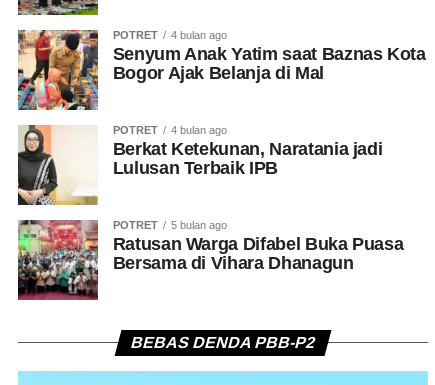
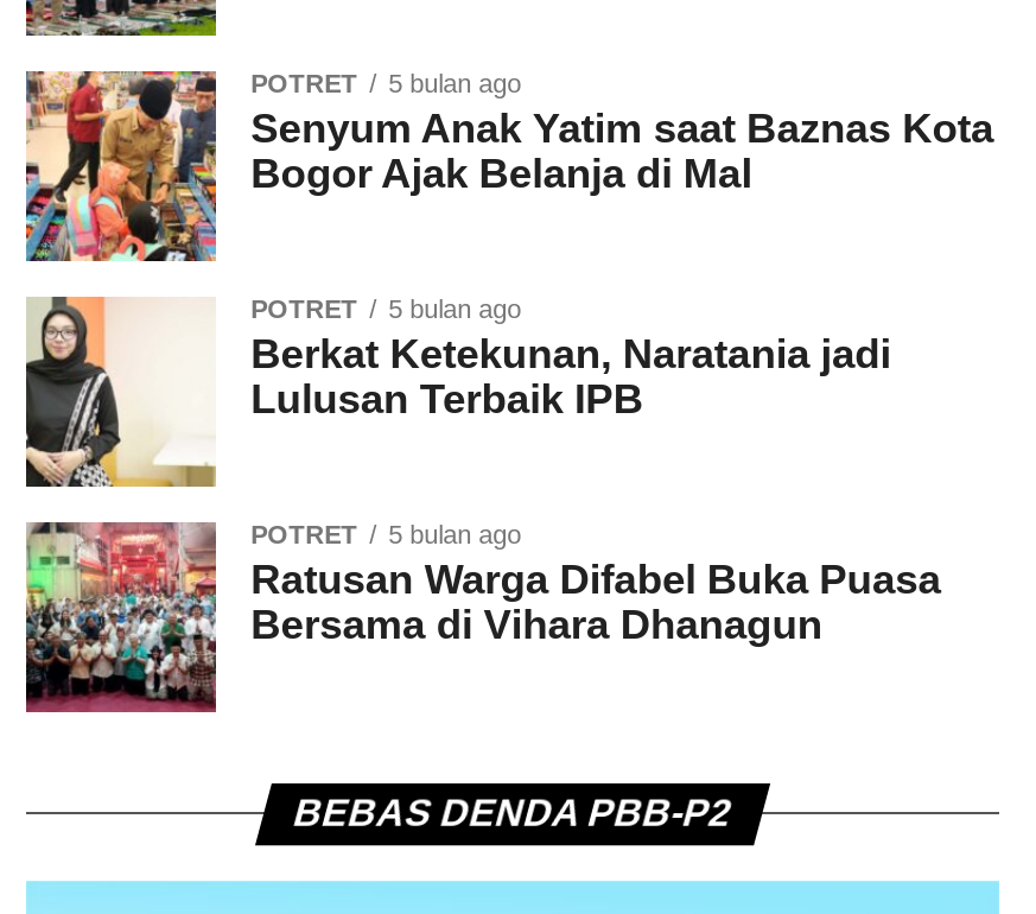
- POTRET 4 bulan ago
+ POTRET 5 bulan ago

- POTRET 4 bulan ago
+ POTRET 5 bulan ago
